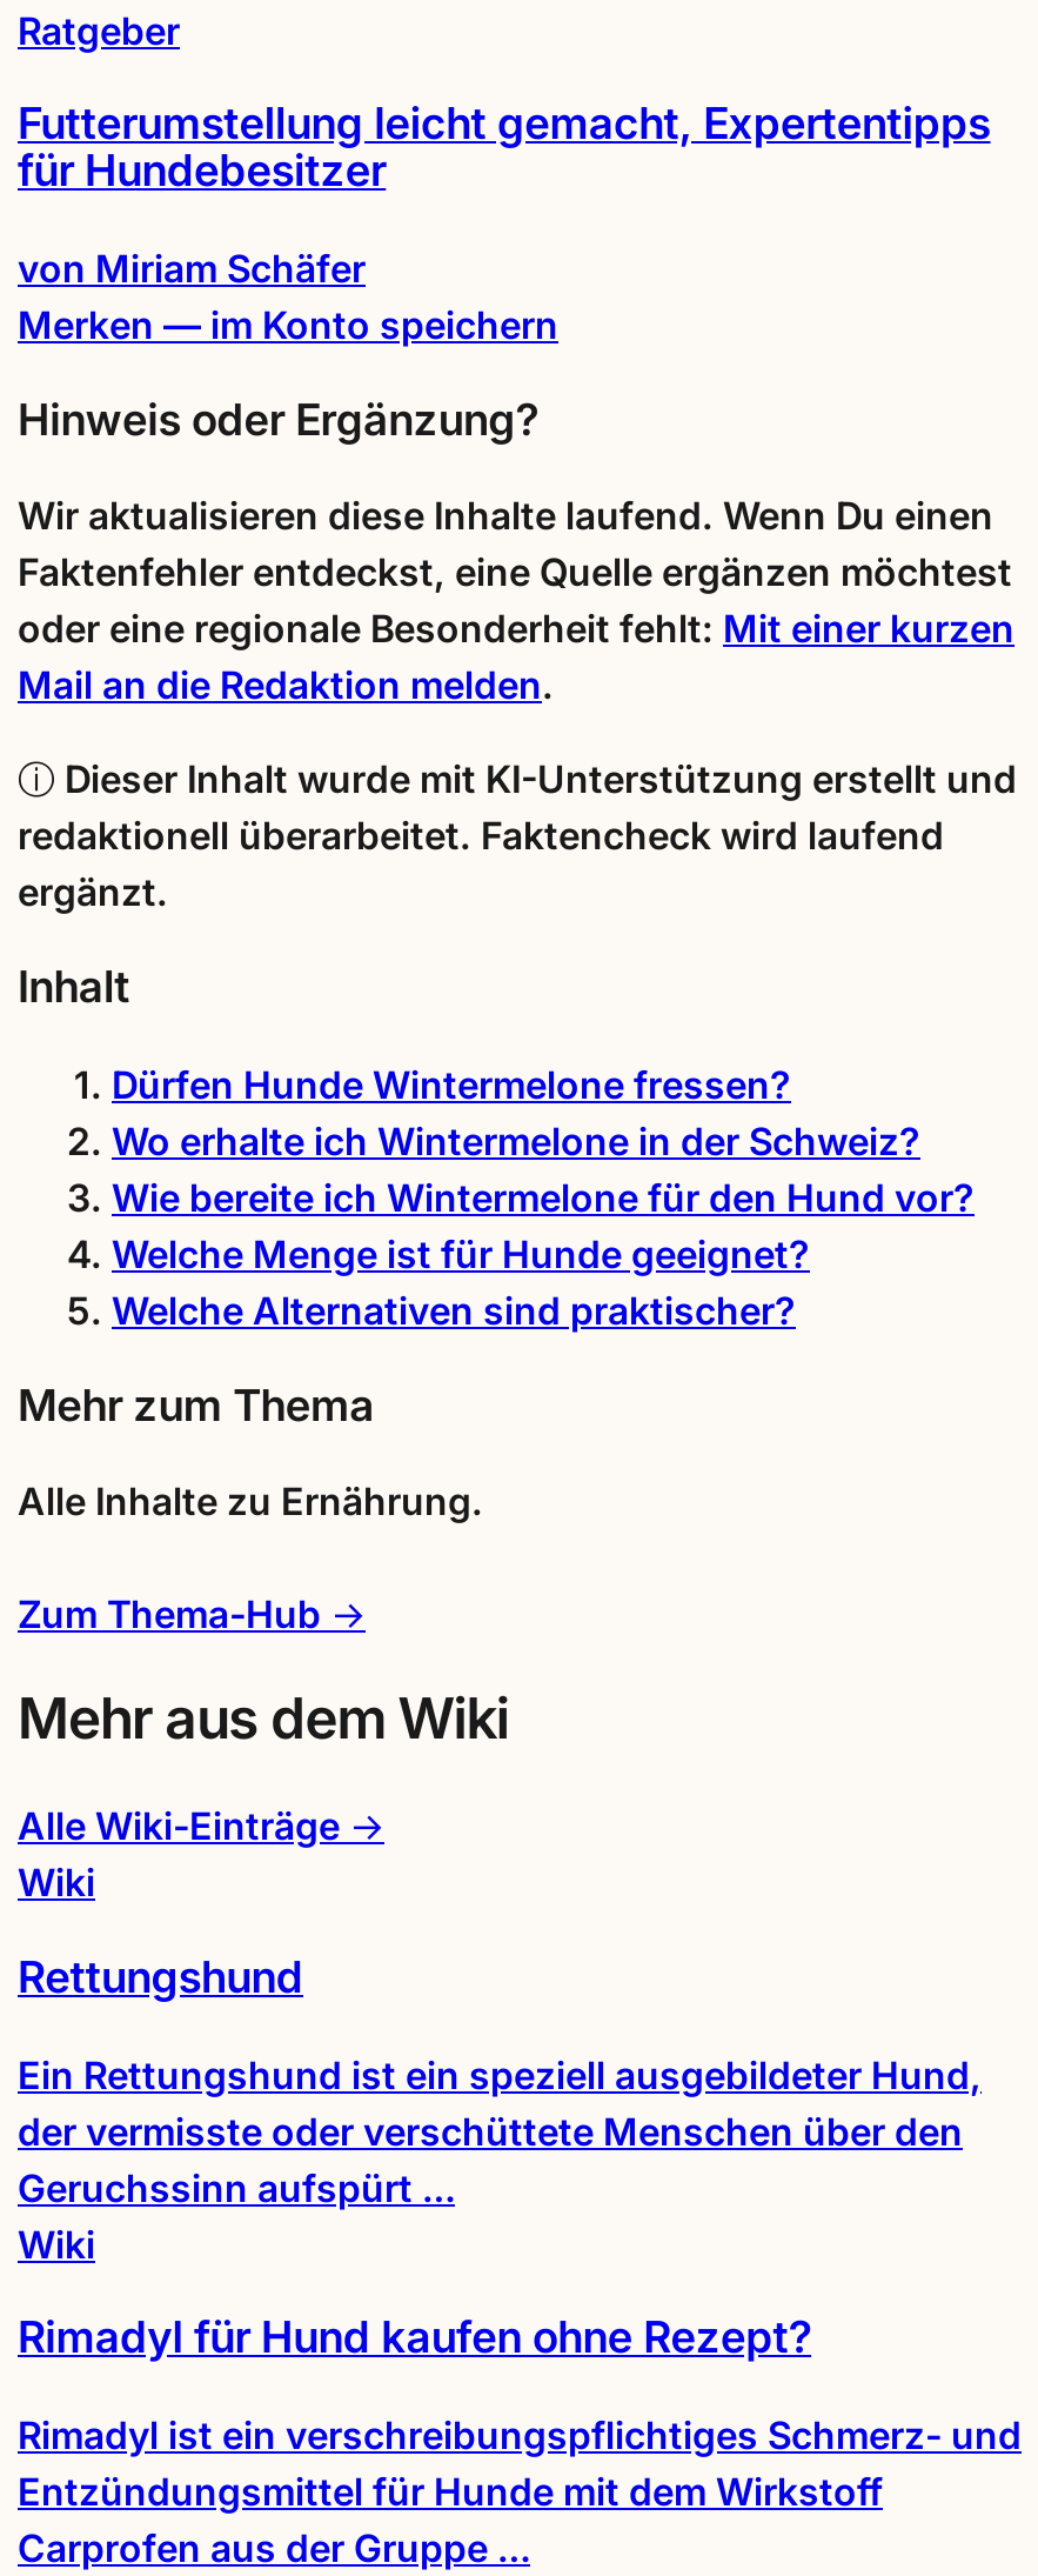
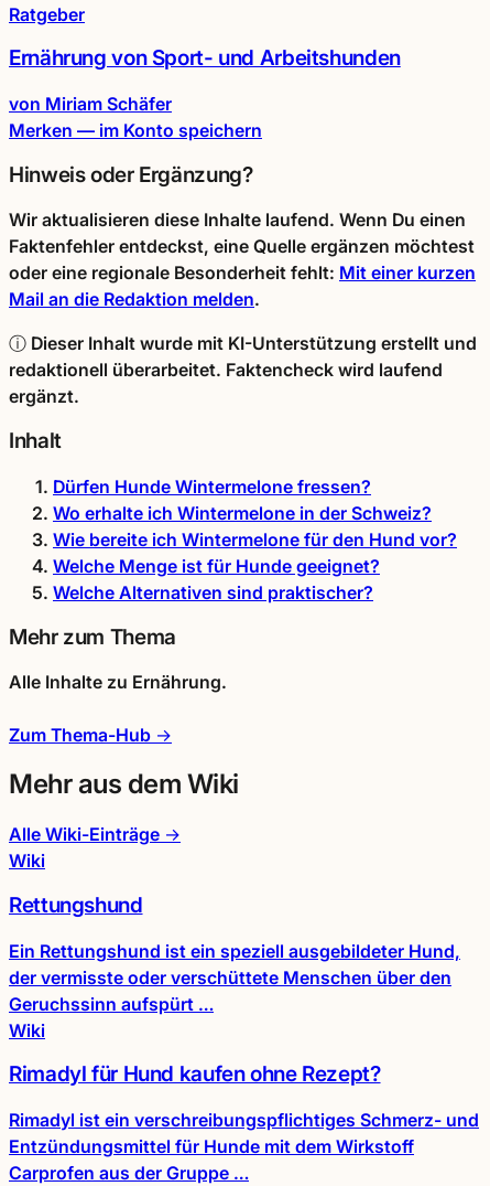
- Futterumstellung leicht gemacht, Expertentipps
- für Hundebesitzer
+ Ernährung von Sport- und Arbeitshunden
